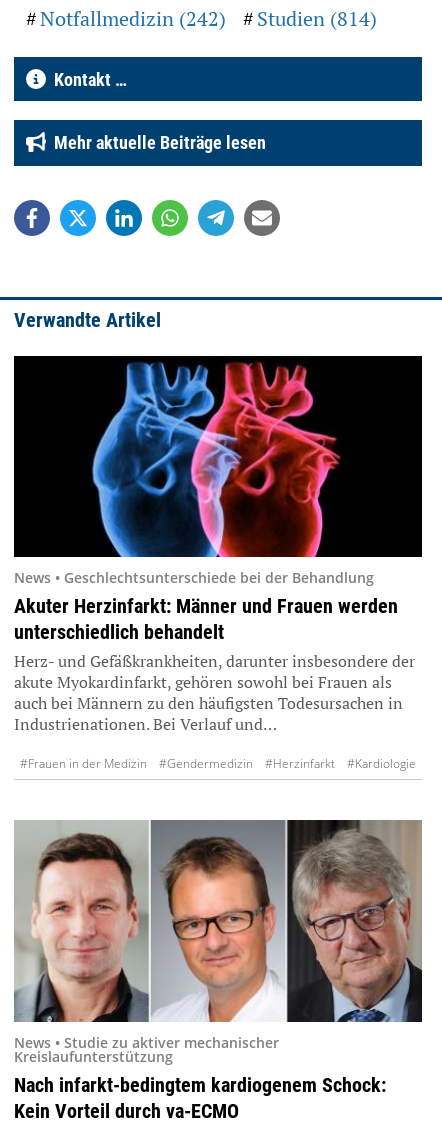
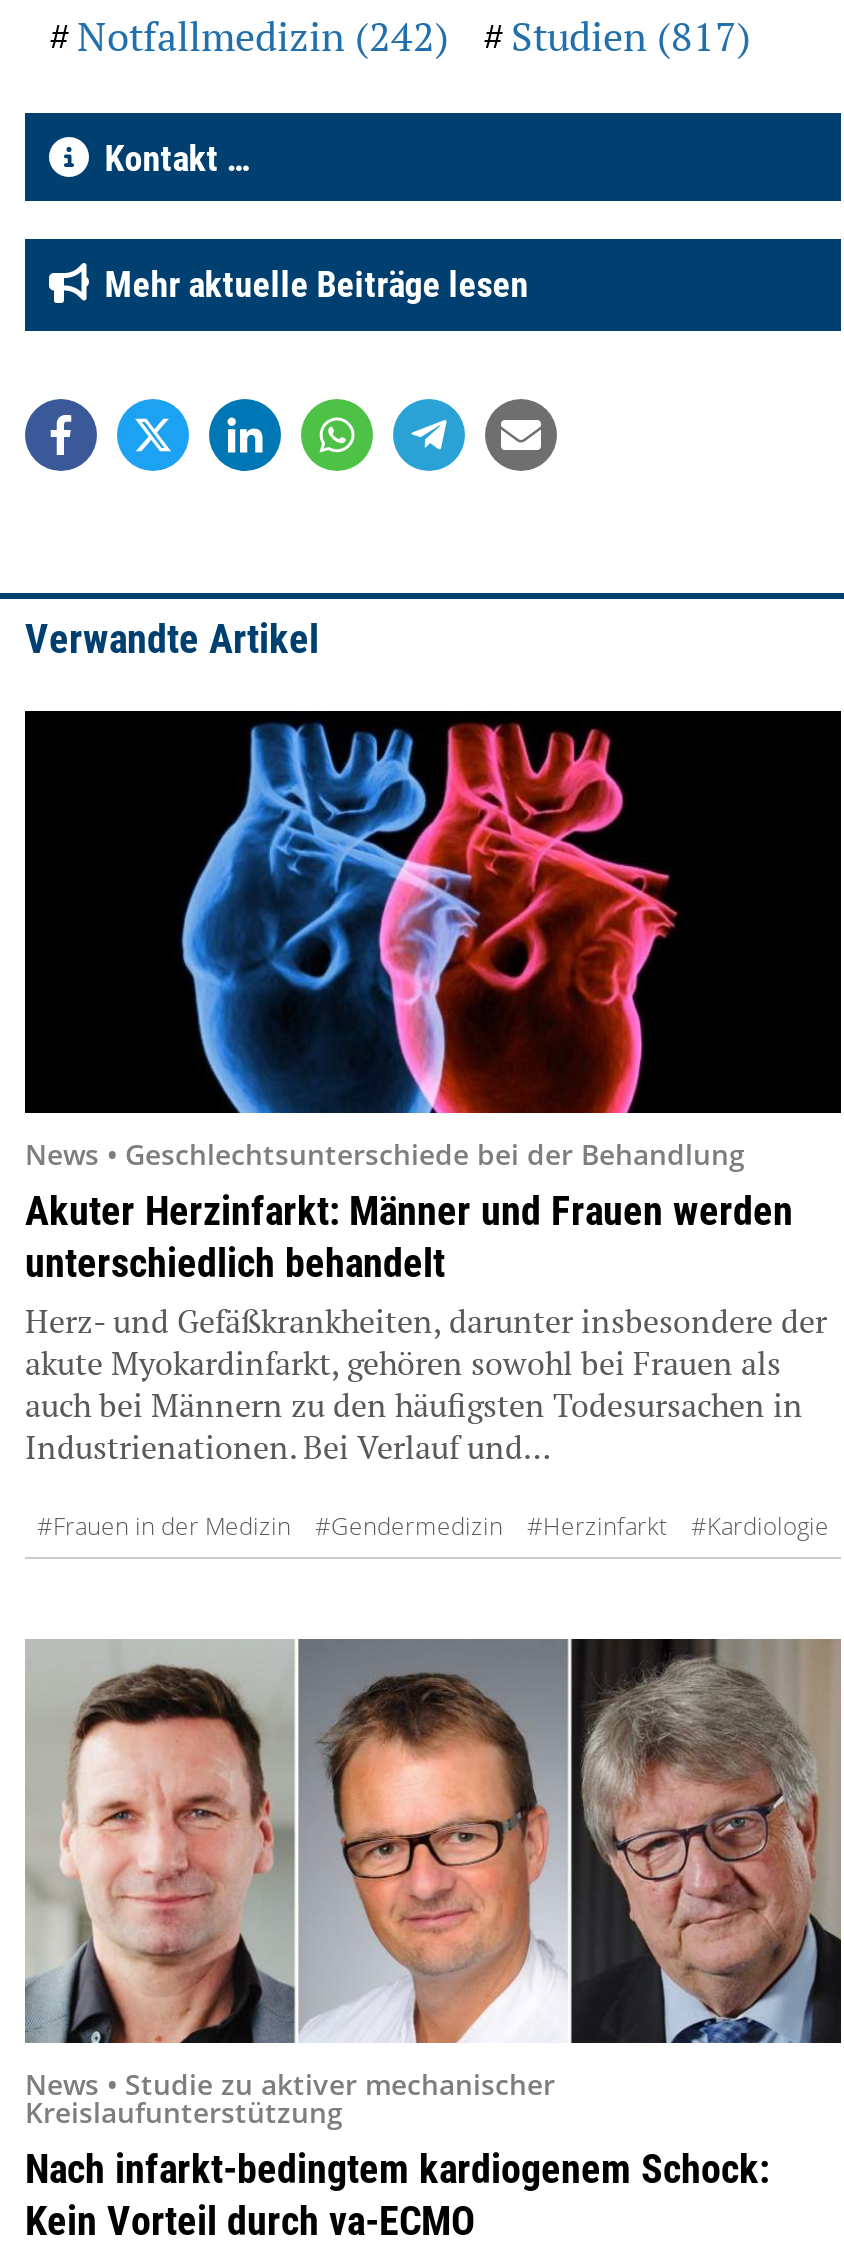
- Notfallmedizin (242) Studien (814)
+ Notfallmedizin (242) Studien (817)
